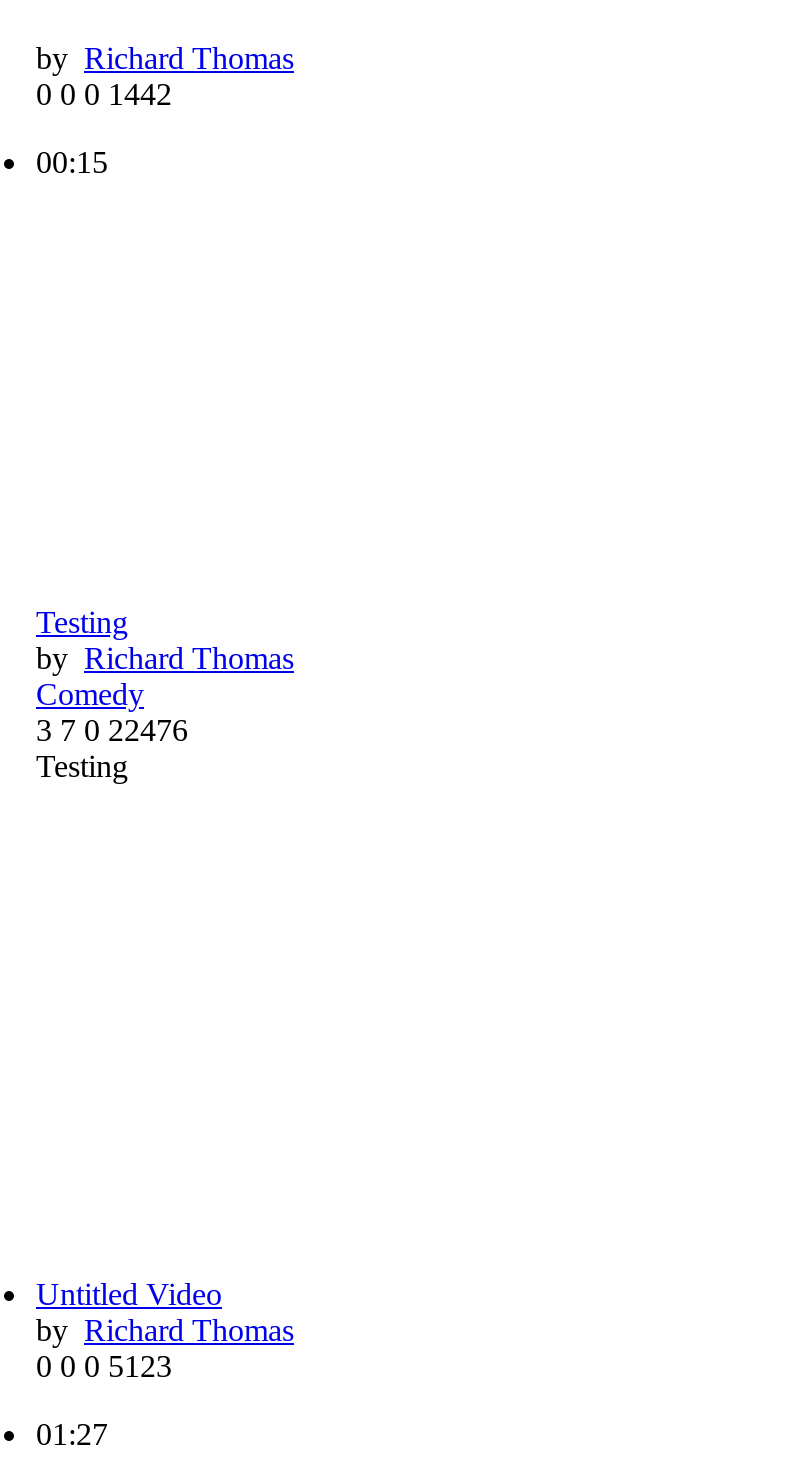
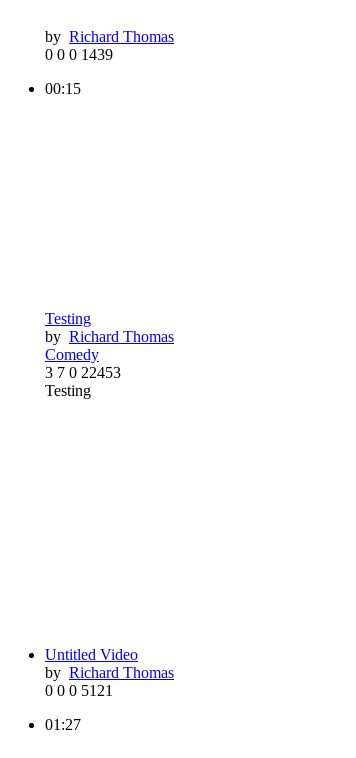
- 0 0 0 1442
+ 0 0 0 1439

- 3 7 0 22476
+ 3 7 0 22453

- 0 0 0 5123
+ 0 0 0 5121
